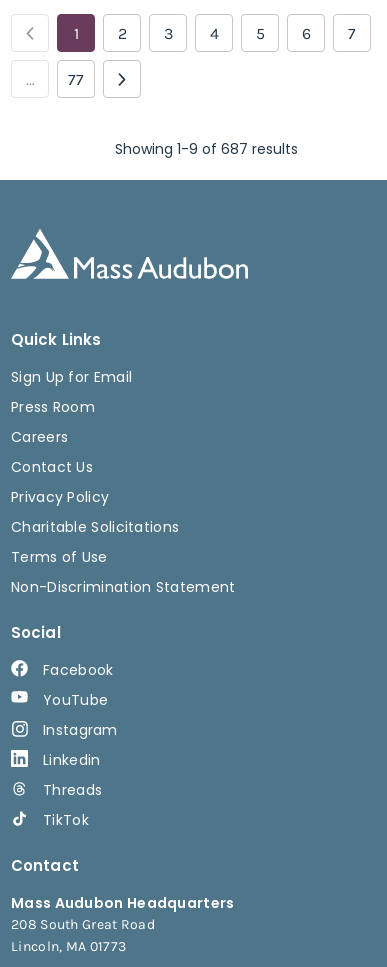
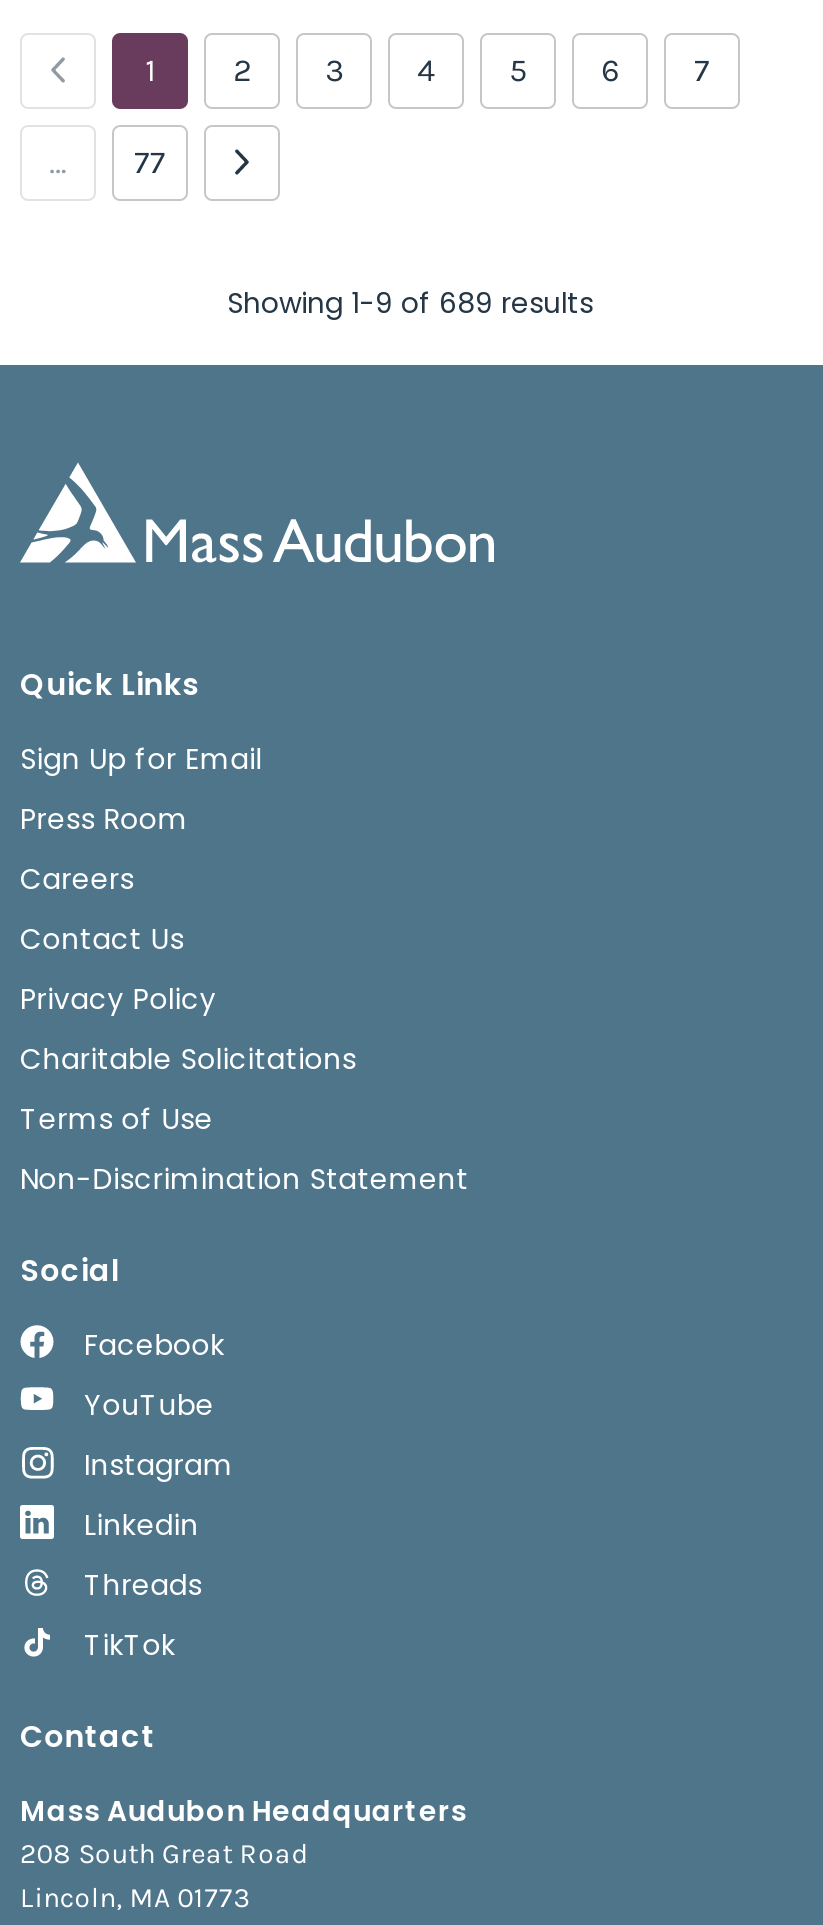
- Showing 1-9 of 687 results
+ Showing 1-9 of 689 results
